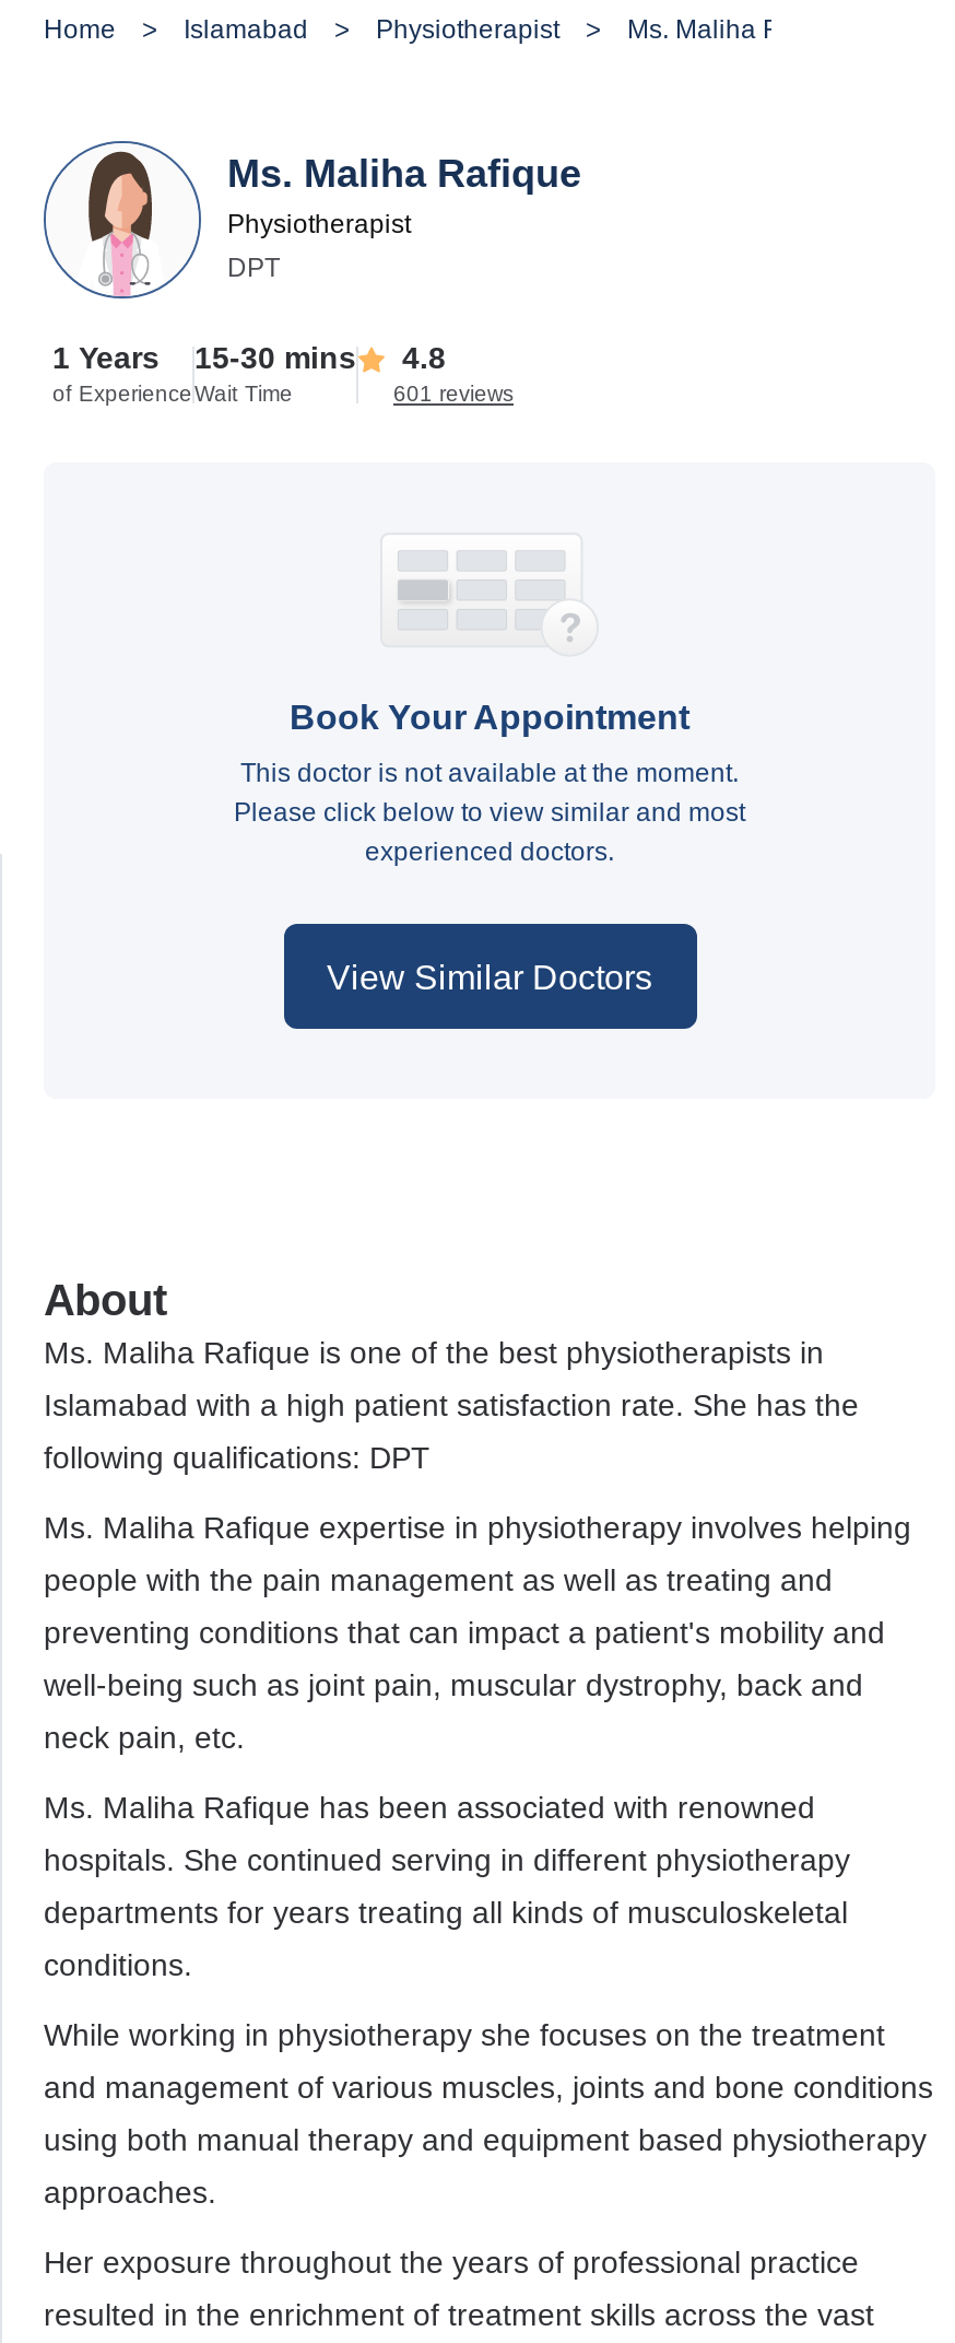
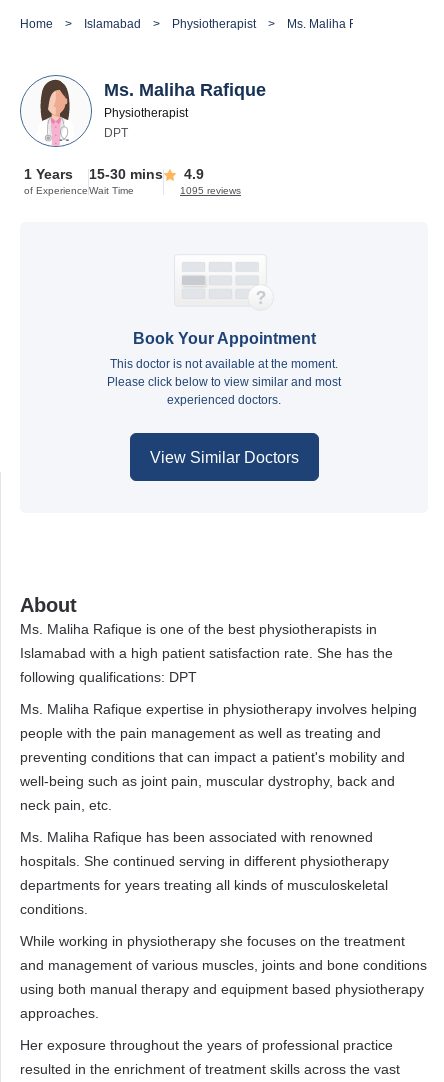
- 1 Years 15-30 mins 4.8
+ 1 Years 15-30 mins 4.9

- 601 reviews
+ 1095 reviews
